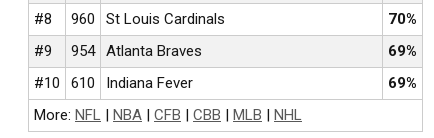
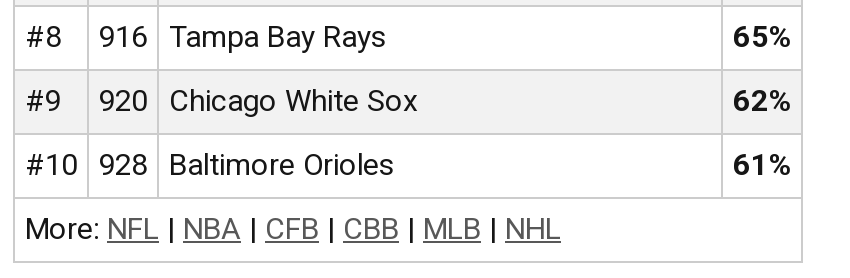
- 960
- St Louis Cardinals
- 70%
+ 916
+ Tampa Bay Rays
+ 65%

- 954
- Atlanta Braves
- 69%
+ 920
+ Chicago White Sox
+ 62%

- 610
- Indiana Fever
- 69%
+ 928
+ Baltimore Orioles
+ 61%
